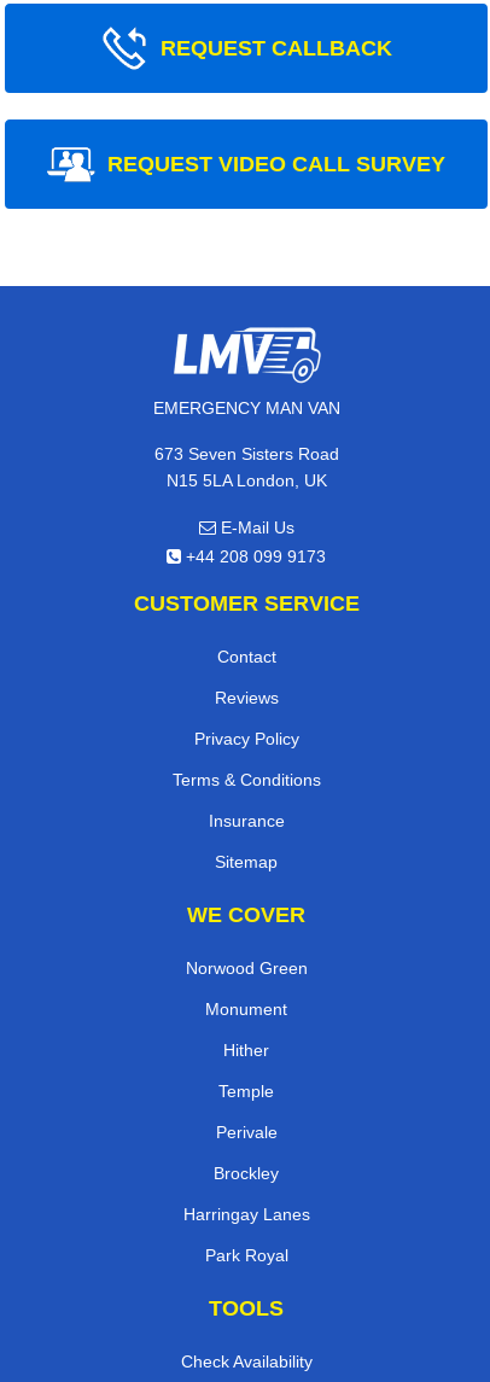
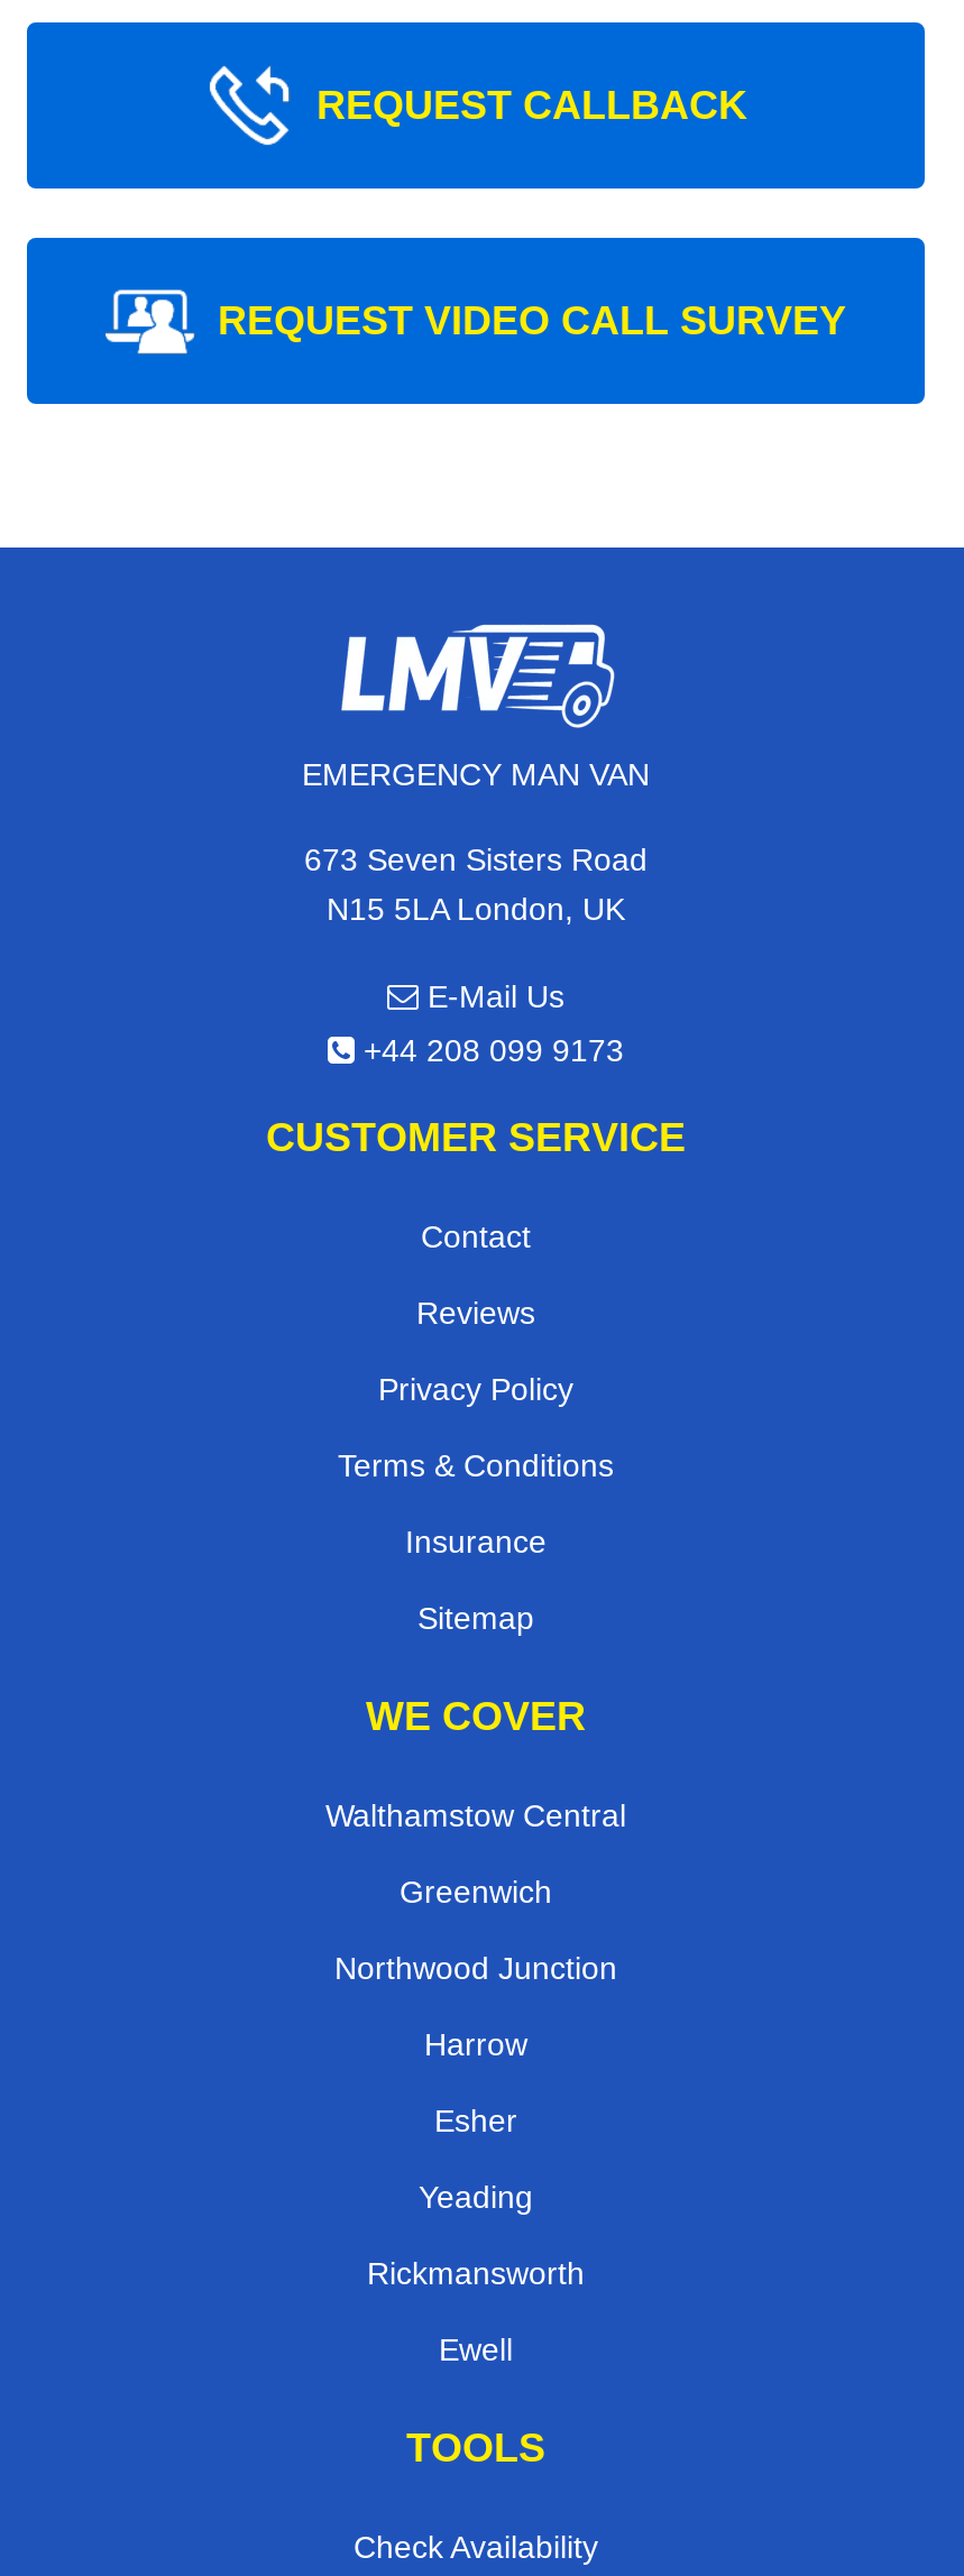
- Norwood Green
+ Walthamstow Central

- Monument
+ Greenwich

- Hither
+ Northwood Junction

- Temple
+ Harrow

- Perivale
+ Esher

- Brockley
+ Yeading

- Harringay Lanes
+ Rickmansworth

- Park Royal
+ Ewell
